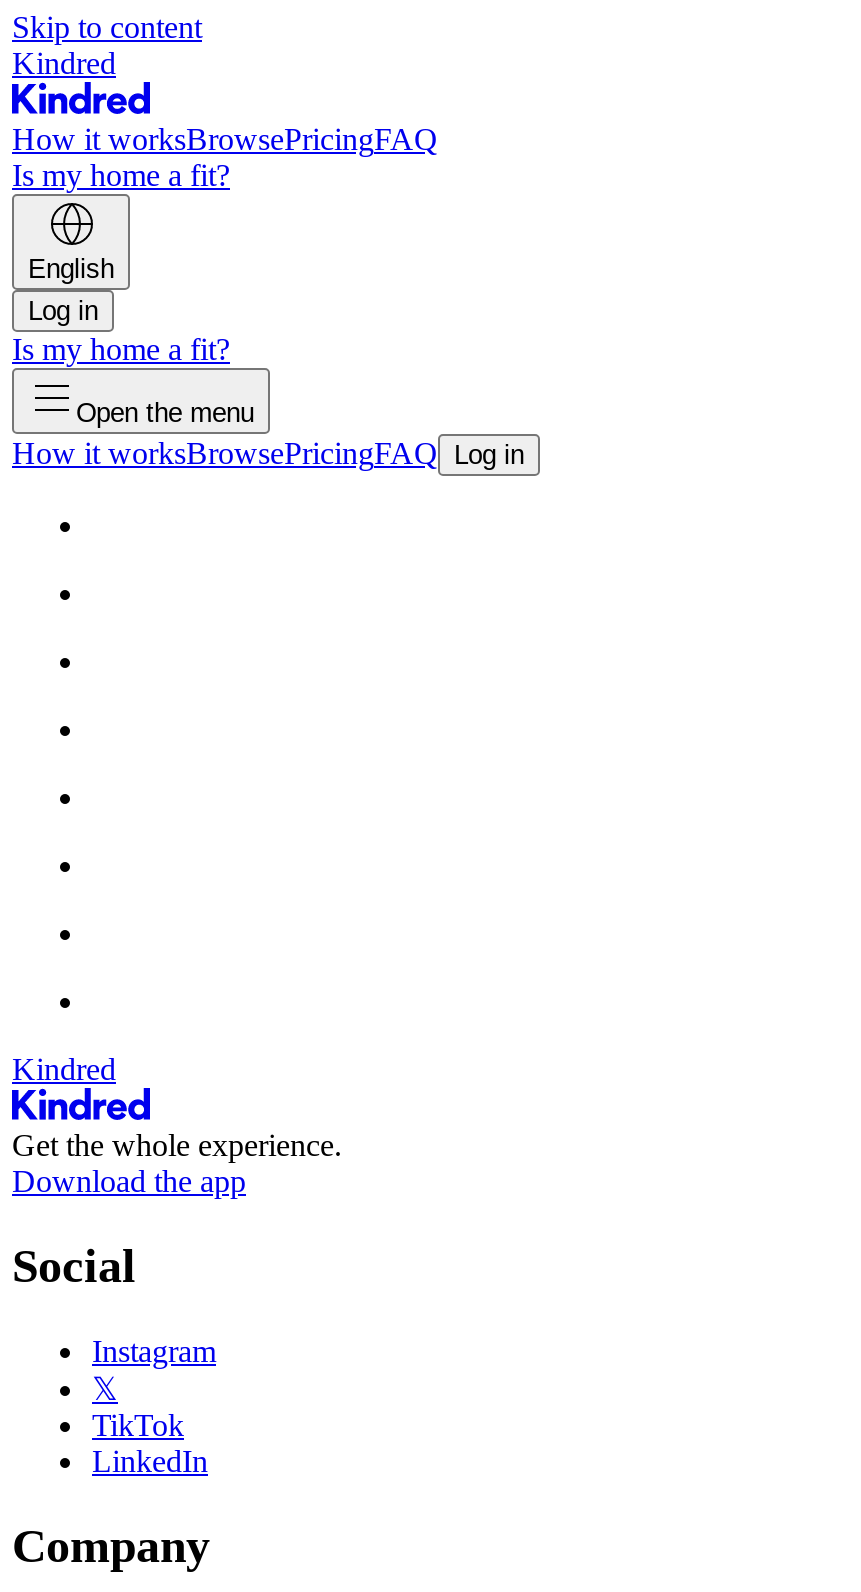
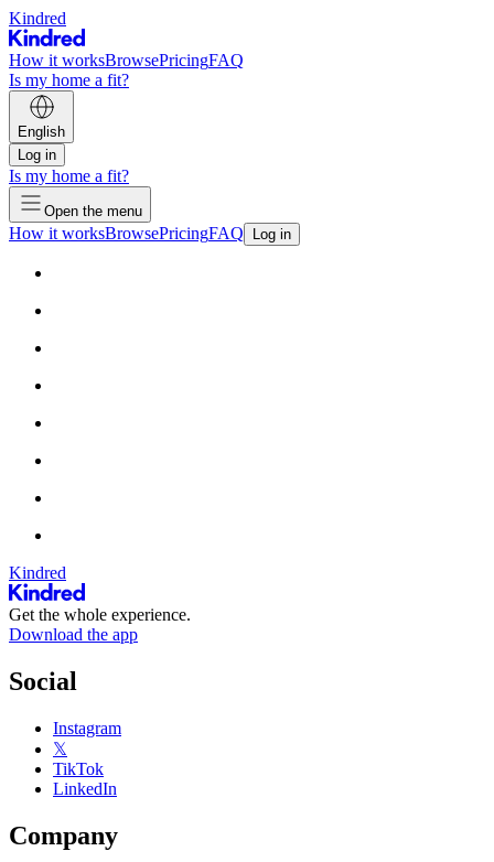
- Skip to content
